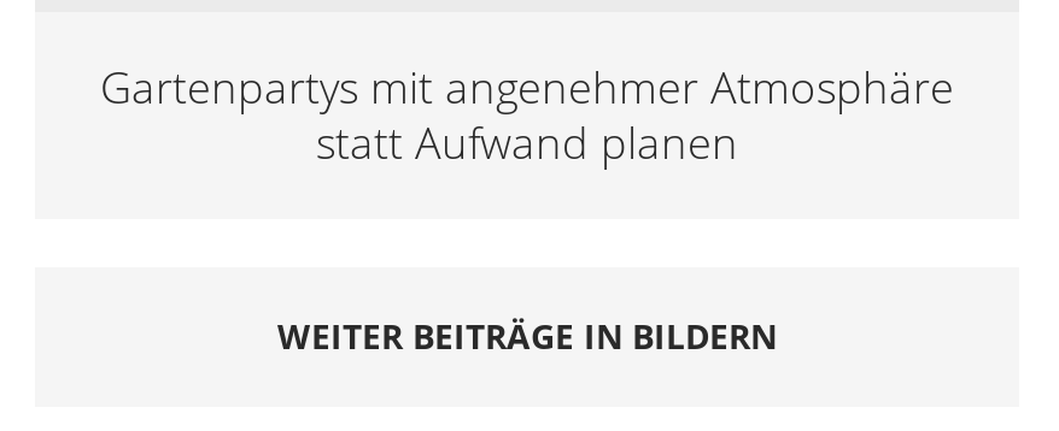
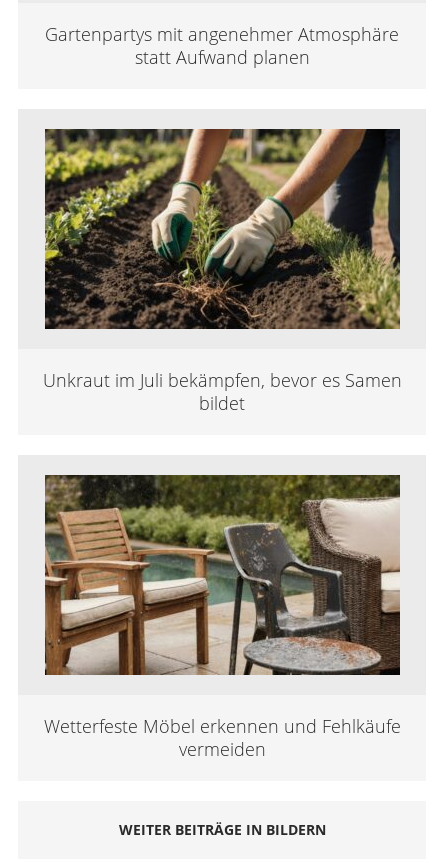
+ [image]
+ Unkraut im Juli bekämpfen, bevor es Samen
+ bildet

+ [image]
+ Wetterfeste Möbel erkennen und Fehlkäufe
+ vermeiden
